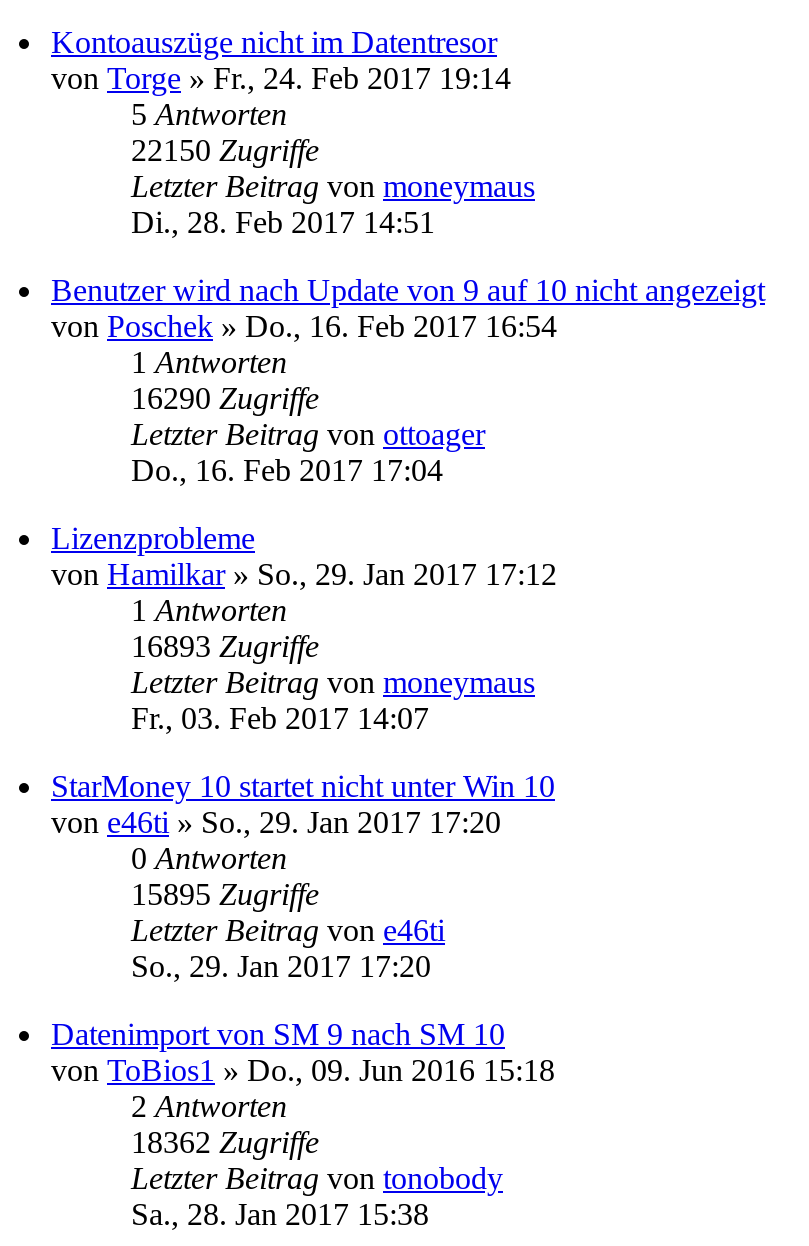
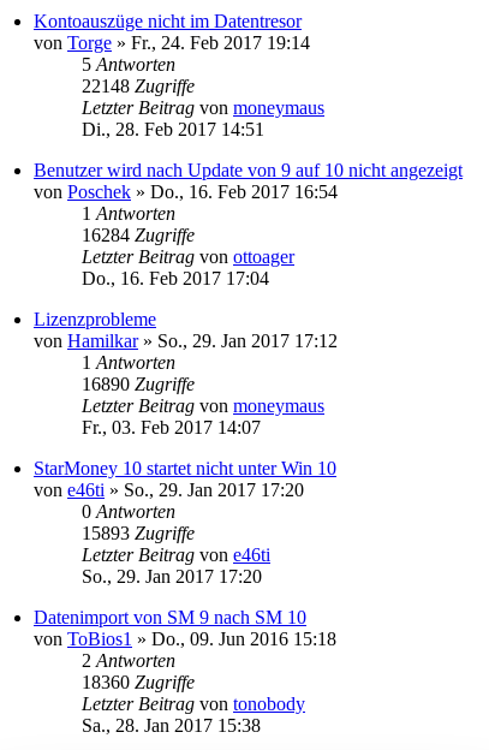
- 22150 Zugriffe
+ 22148 Zugriffe

- 16290 Zugriffe
+ 16284 Zugriffe

- 16893 Zugriffe
+ 16890 Zugriffe

- 15895 Zugriffe
+ 15893 Zugriffe

- 18362 Zugriffe
+ 18360 Zugriffe
